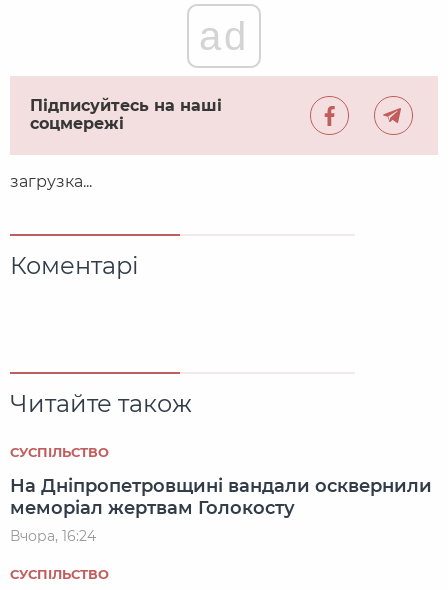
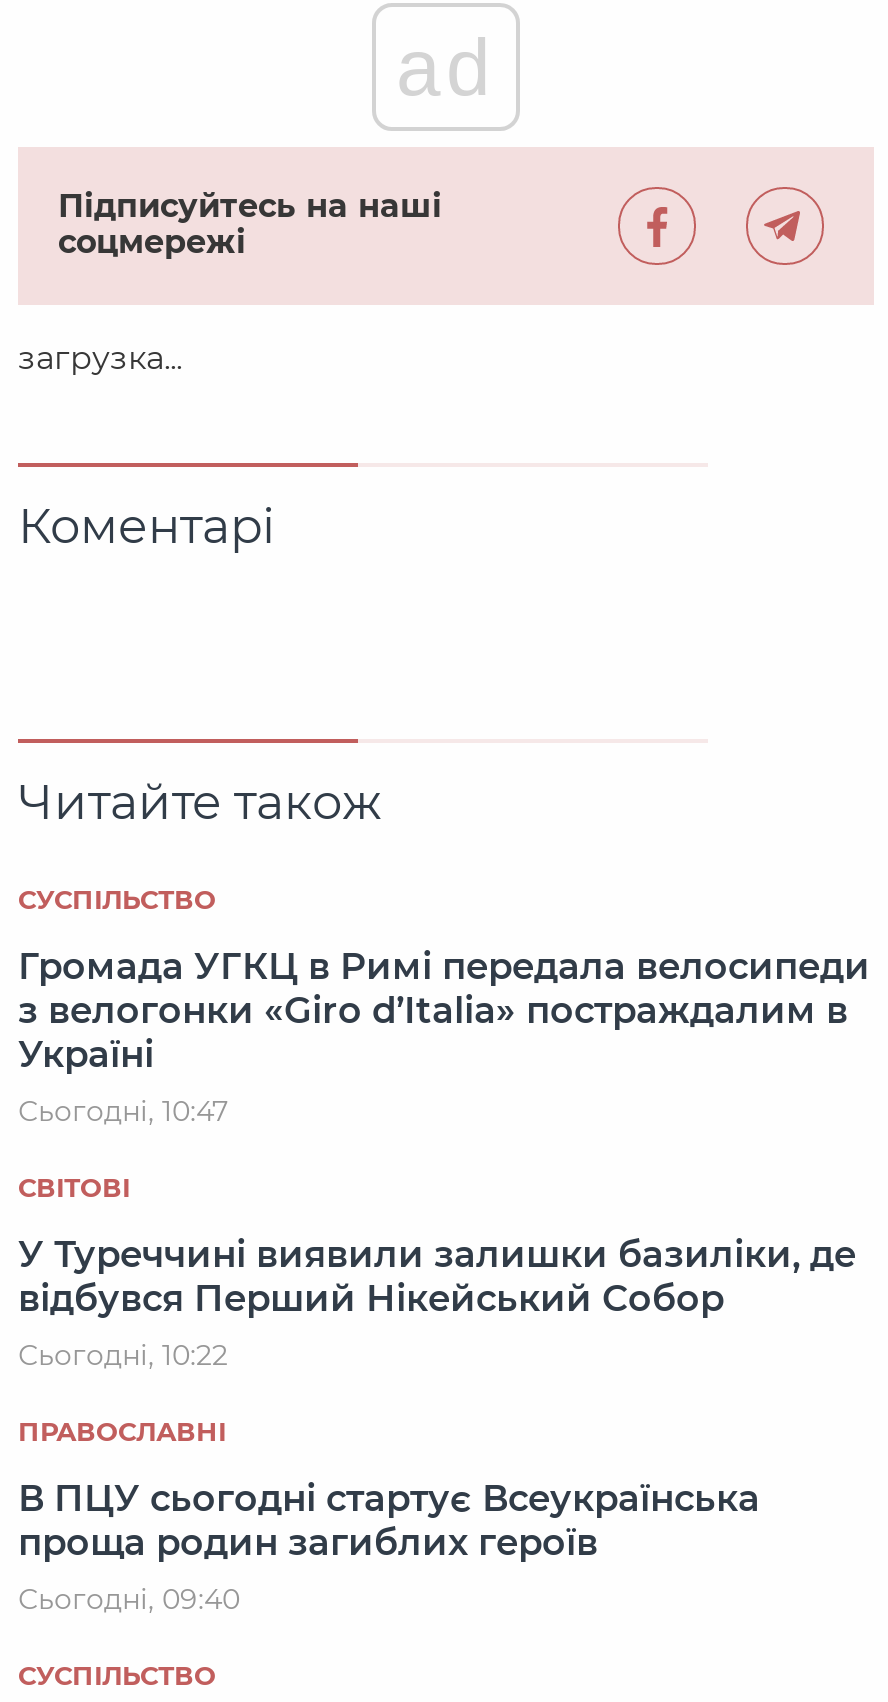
- На Дніпропетровщині вандали осквернили
- меморіал жертвам Голокосту
- Вчора, 16:24
+ Громада УГКЦ в Римі передала велосипеди
+ з велогонки «Giro d’Italia» постраждалим в
+ Україні
+ Сьогодні, 10:47
+ СВІТОВІ
+ У Туреччині виявили залишки базиліки, де
+ відбувся Перший Нікейський Собор
+ Сьогодні, 10:22
+ ПРАВОСЛАВНІ
+ В ПЦУ сьогодні стартує Всеукраїнська
+ проща родин загиблих героїв
+ Сьогодні, 09:40
